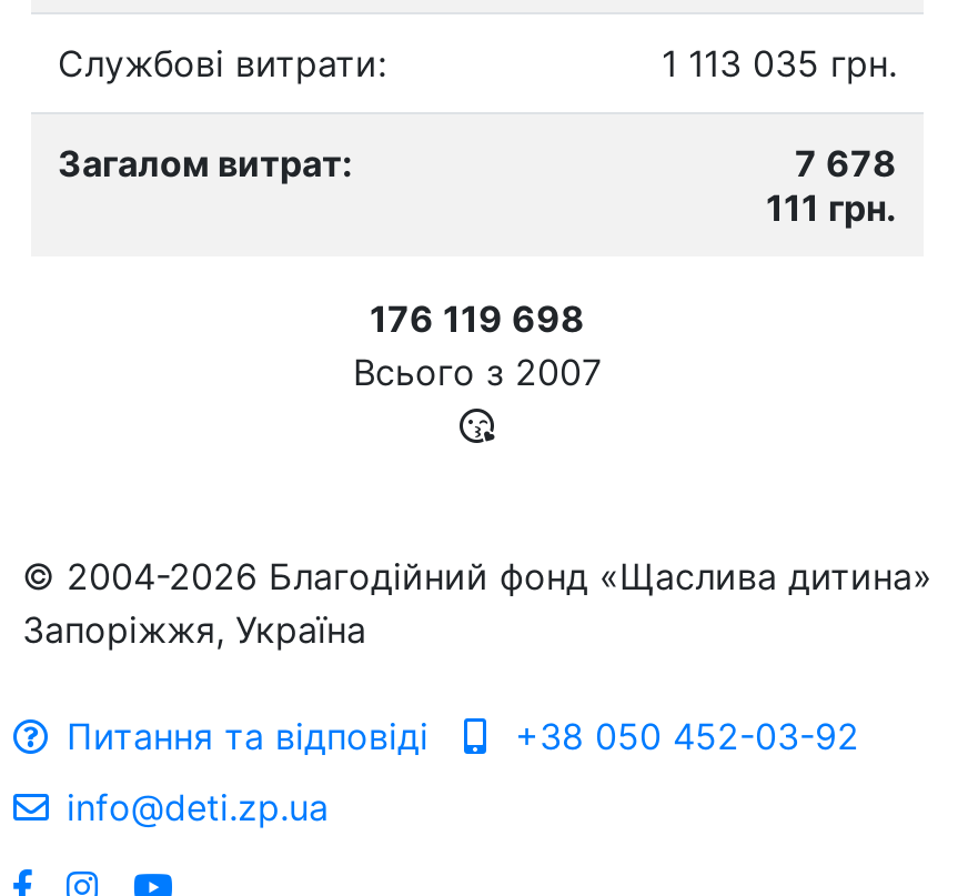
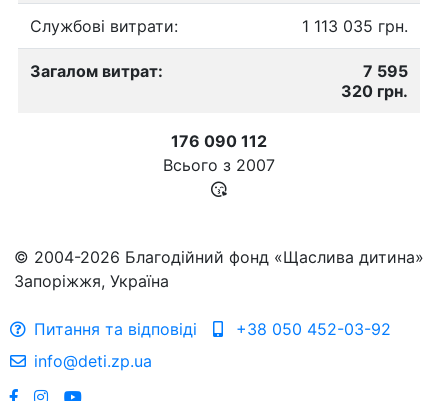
- 7 678
+ 7 595

- 111 грн.
+ 320 грн.

- 176 119 698
+ 176 090 112
